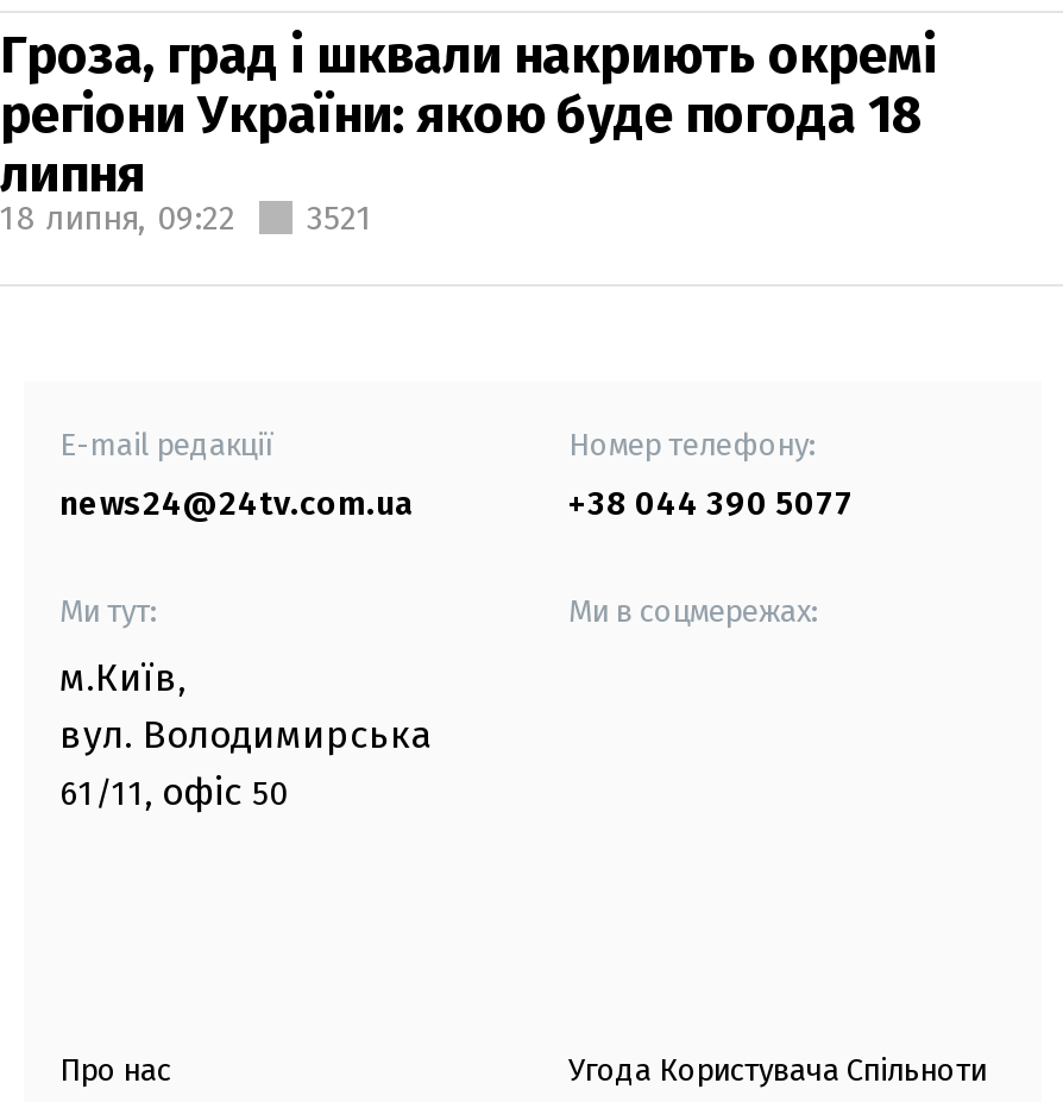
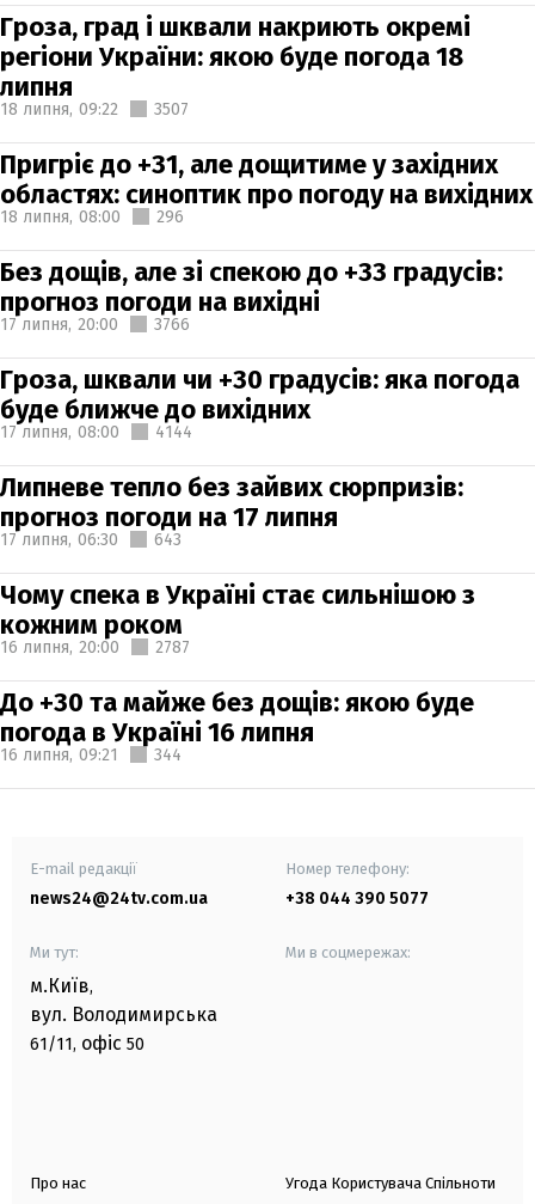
- 3521
+ 3507
+ Пригріє до +31, але дощитиме у західних
+ областях: синоптик про погоду на вихідних
+ 18 липня, 08:00
+ 296
+ Без дощів, але зі спекою до +33 градусів:
+ прогноз погоди на вихідні
+ 17 липня, 20:00
+ 3766
+ Гроза, шквали чи +30 градусів: яка погода
+ буде ближче до вихідних
+ 17 липня, 08:00
+ 4144
+ Липневе тепло без зайвих сюрпризів:
+ прогноз погоди на 17 липня
+ 17 липня, 06:30
+ 643
+ Чому спека в Україні стає сильнішою з
+ кожним роком
+ 16 липня, 20:00
+ 2787
+ До +30 та майже без дощів: якою буде
+ погода в Україні 16 липня
+ 16 липня, 09:21
+ 344
